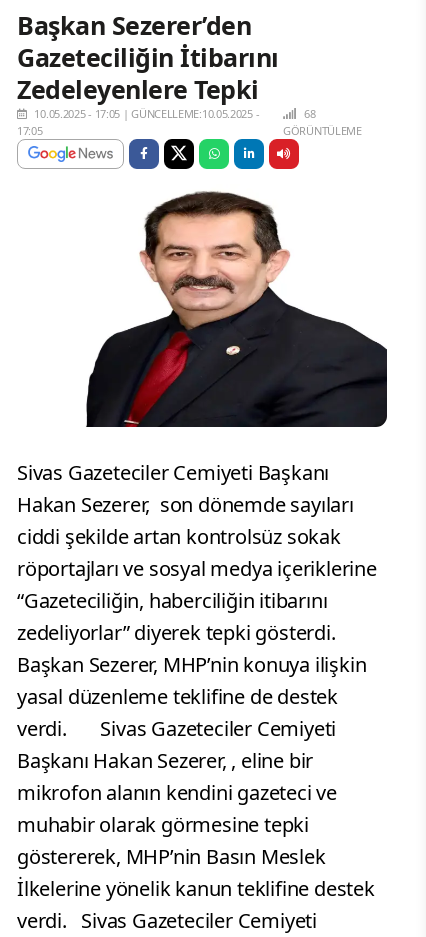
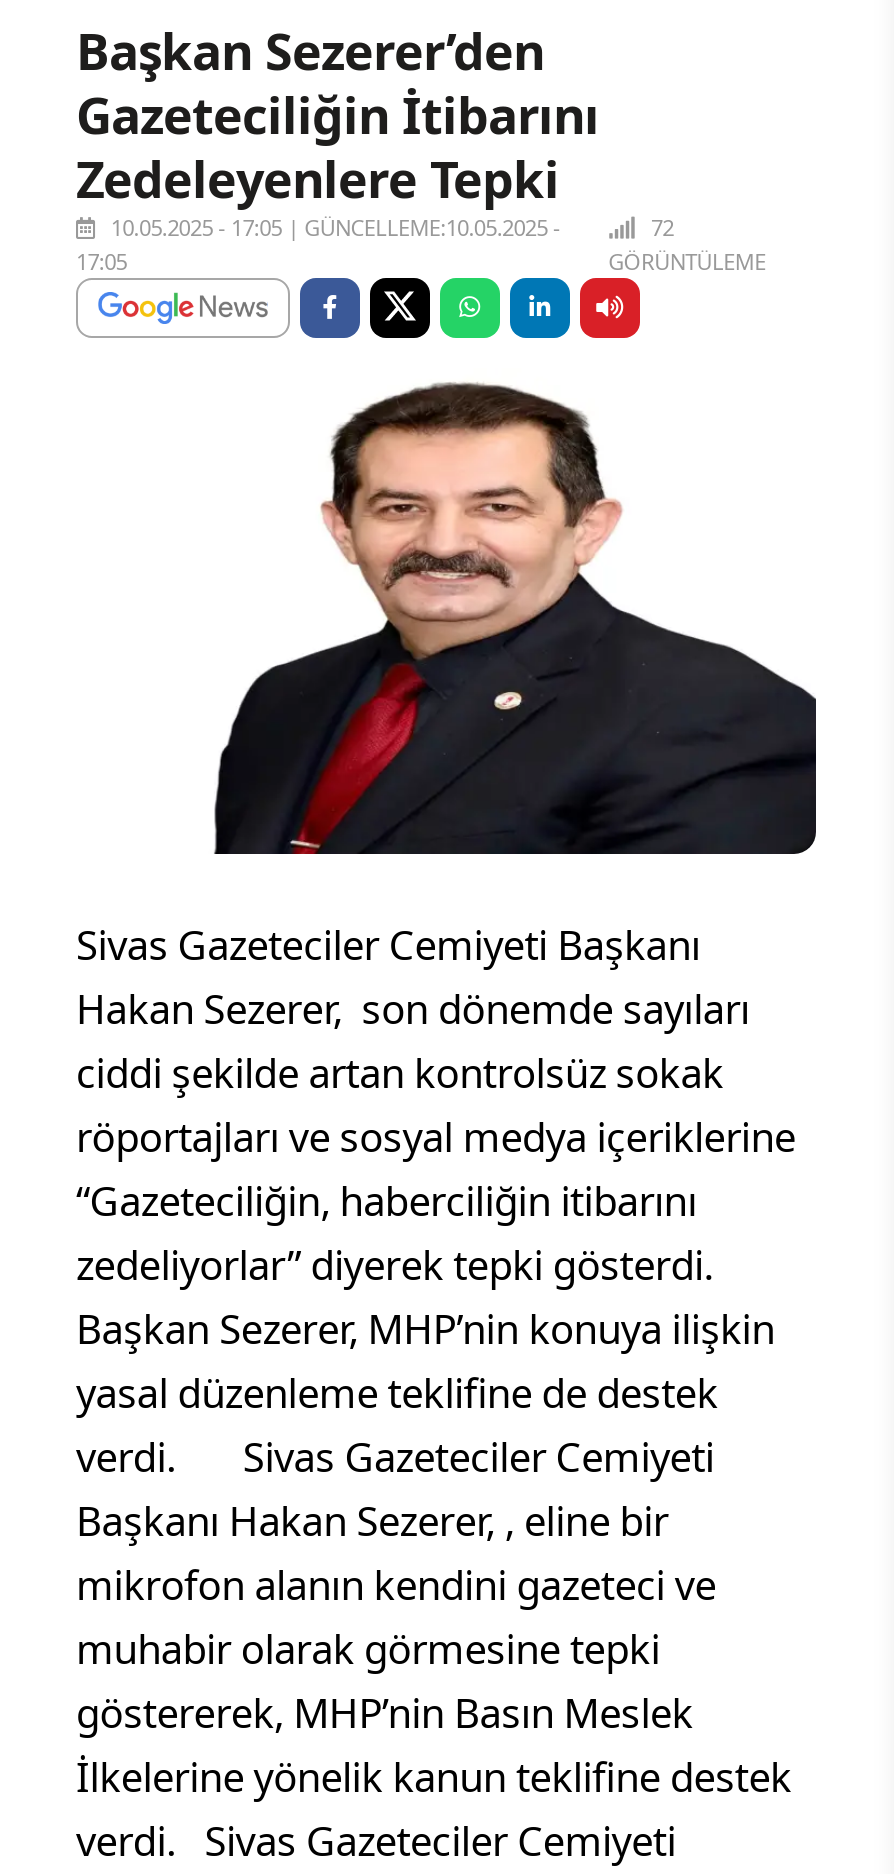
- 68
+ 72
